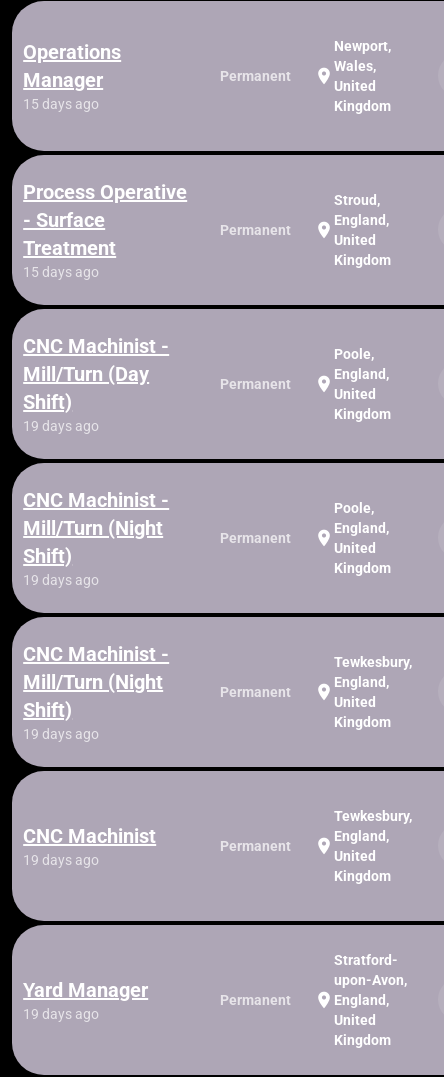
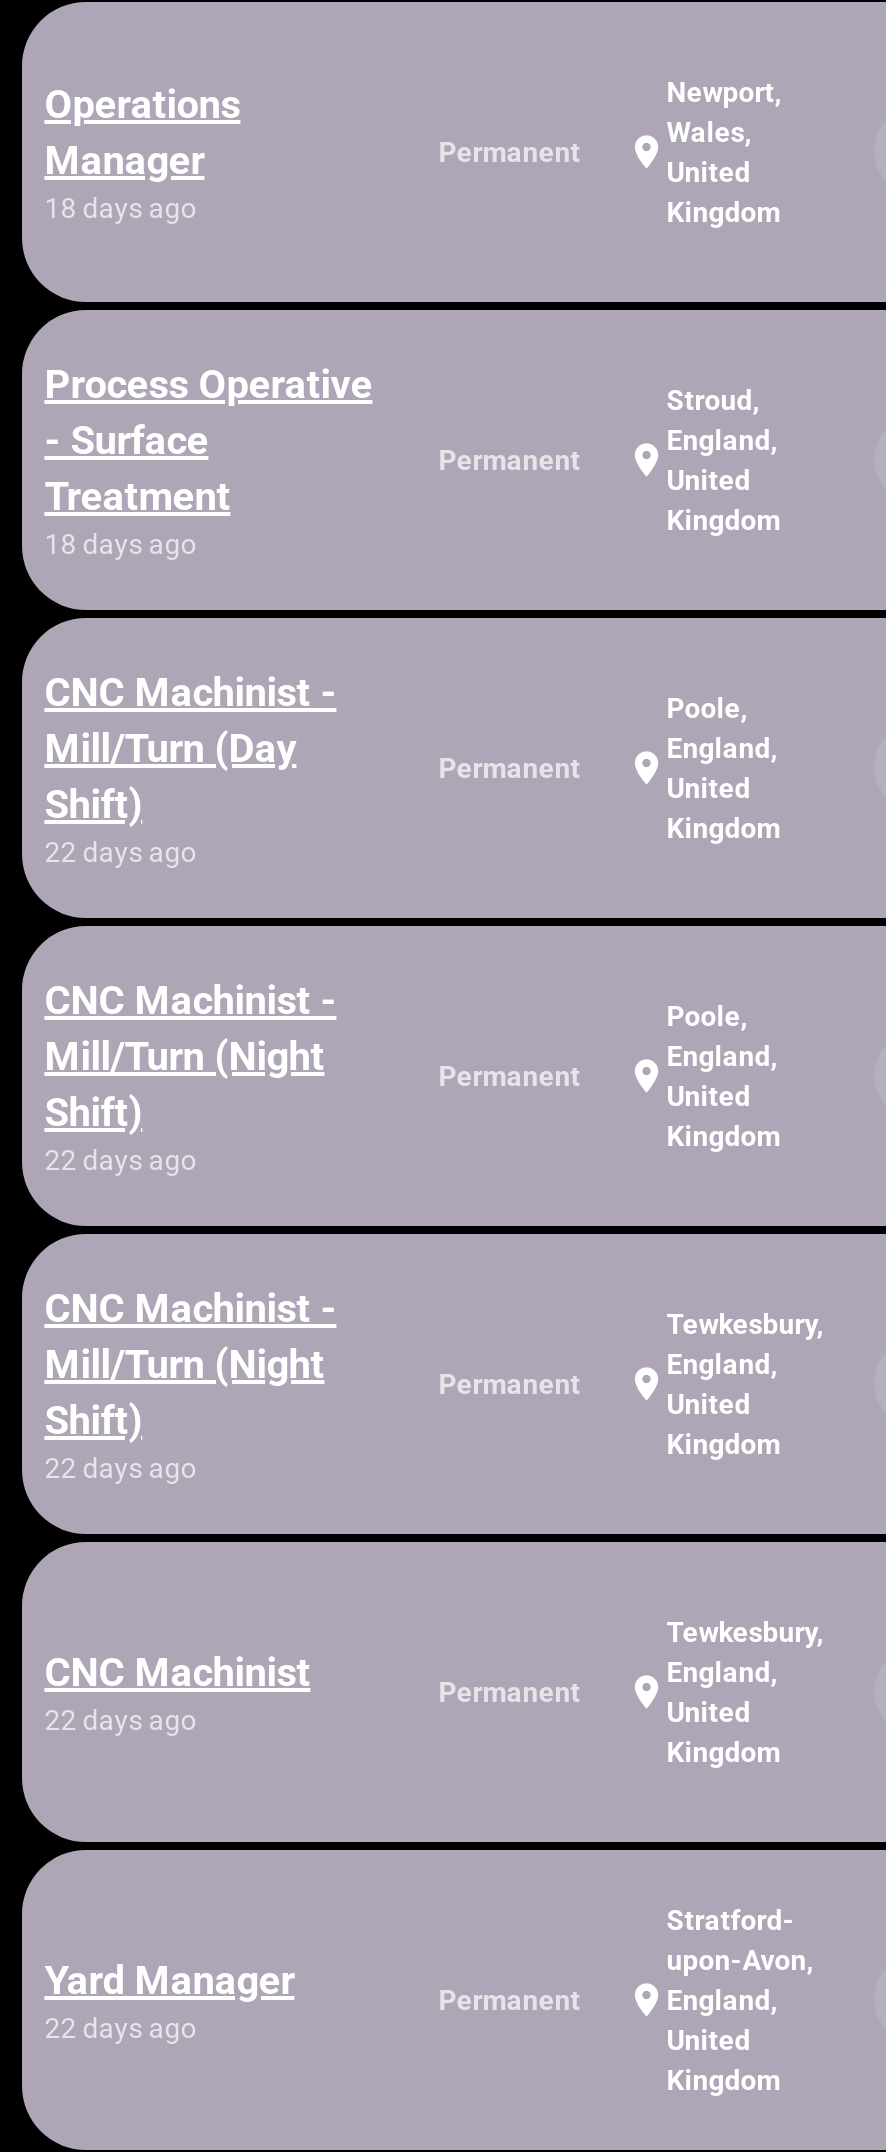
- 15 days ago
+ 18 days ago

- 15 days ago
+ 18 days ago

- 19 days ago
+ 22 days ago

- 19 days ago
+ 22 days ago

- 19 days ago
+ 22 days ago

- 19 days ago
+ 22 days ago

- 19 days ago
+ 22 days ago
